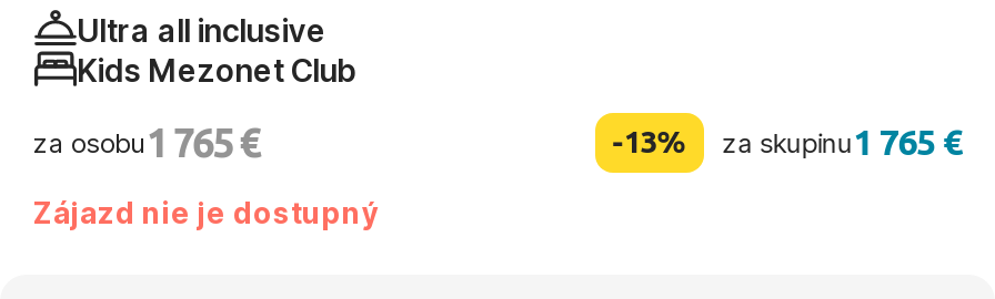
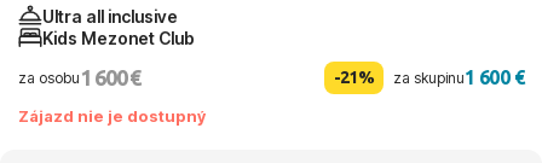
- za osobu1 765 €
+ za osobu1 600 €

- -13%
+ -21%

- za skupinu1 765 €
+ za skupinu1 600 €
